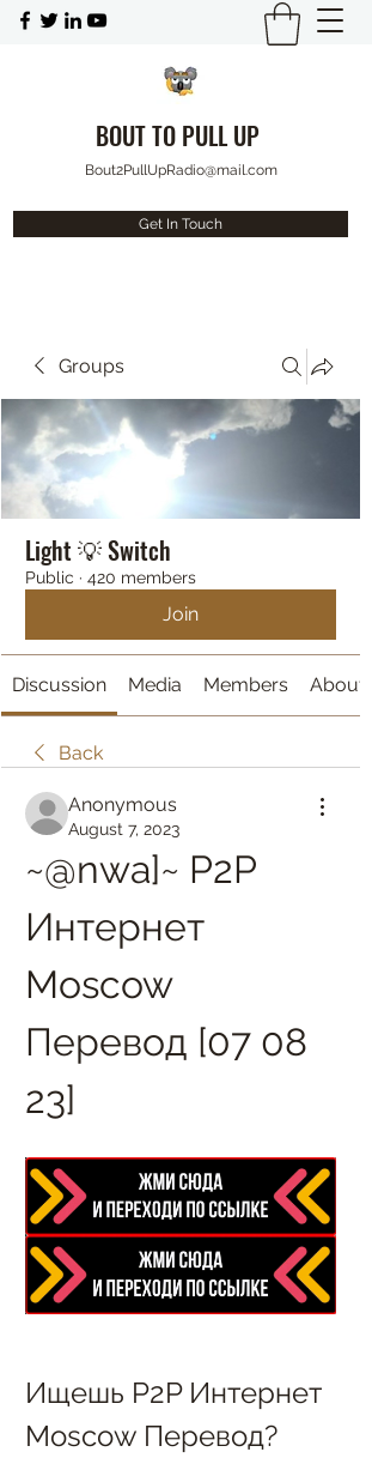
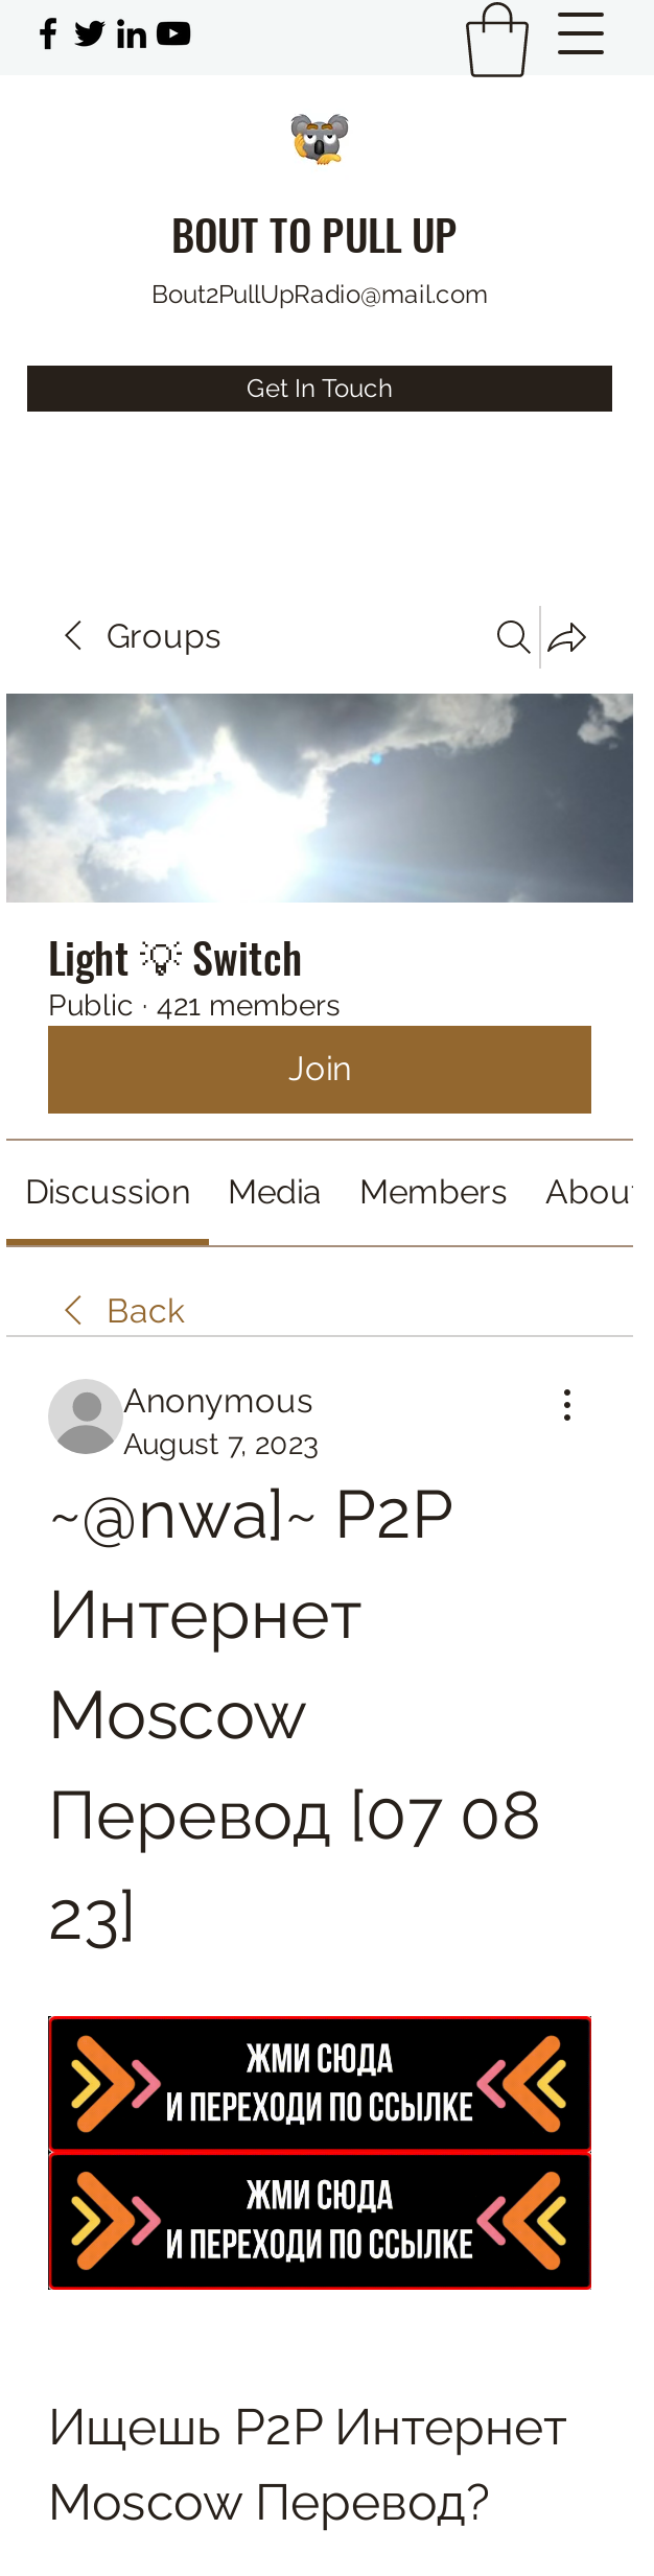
- Public · 420 members
+ Public · 421 members

- [image]
+ [image]

- [image]
+ [image]

- [image]
+ [image]

- [image]
+ [image]
